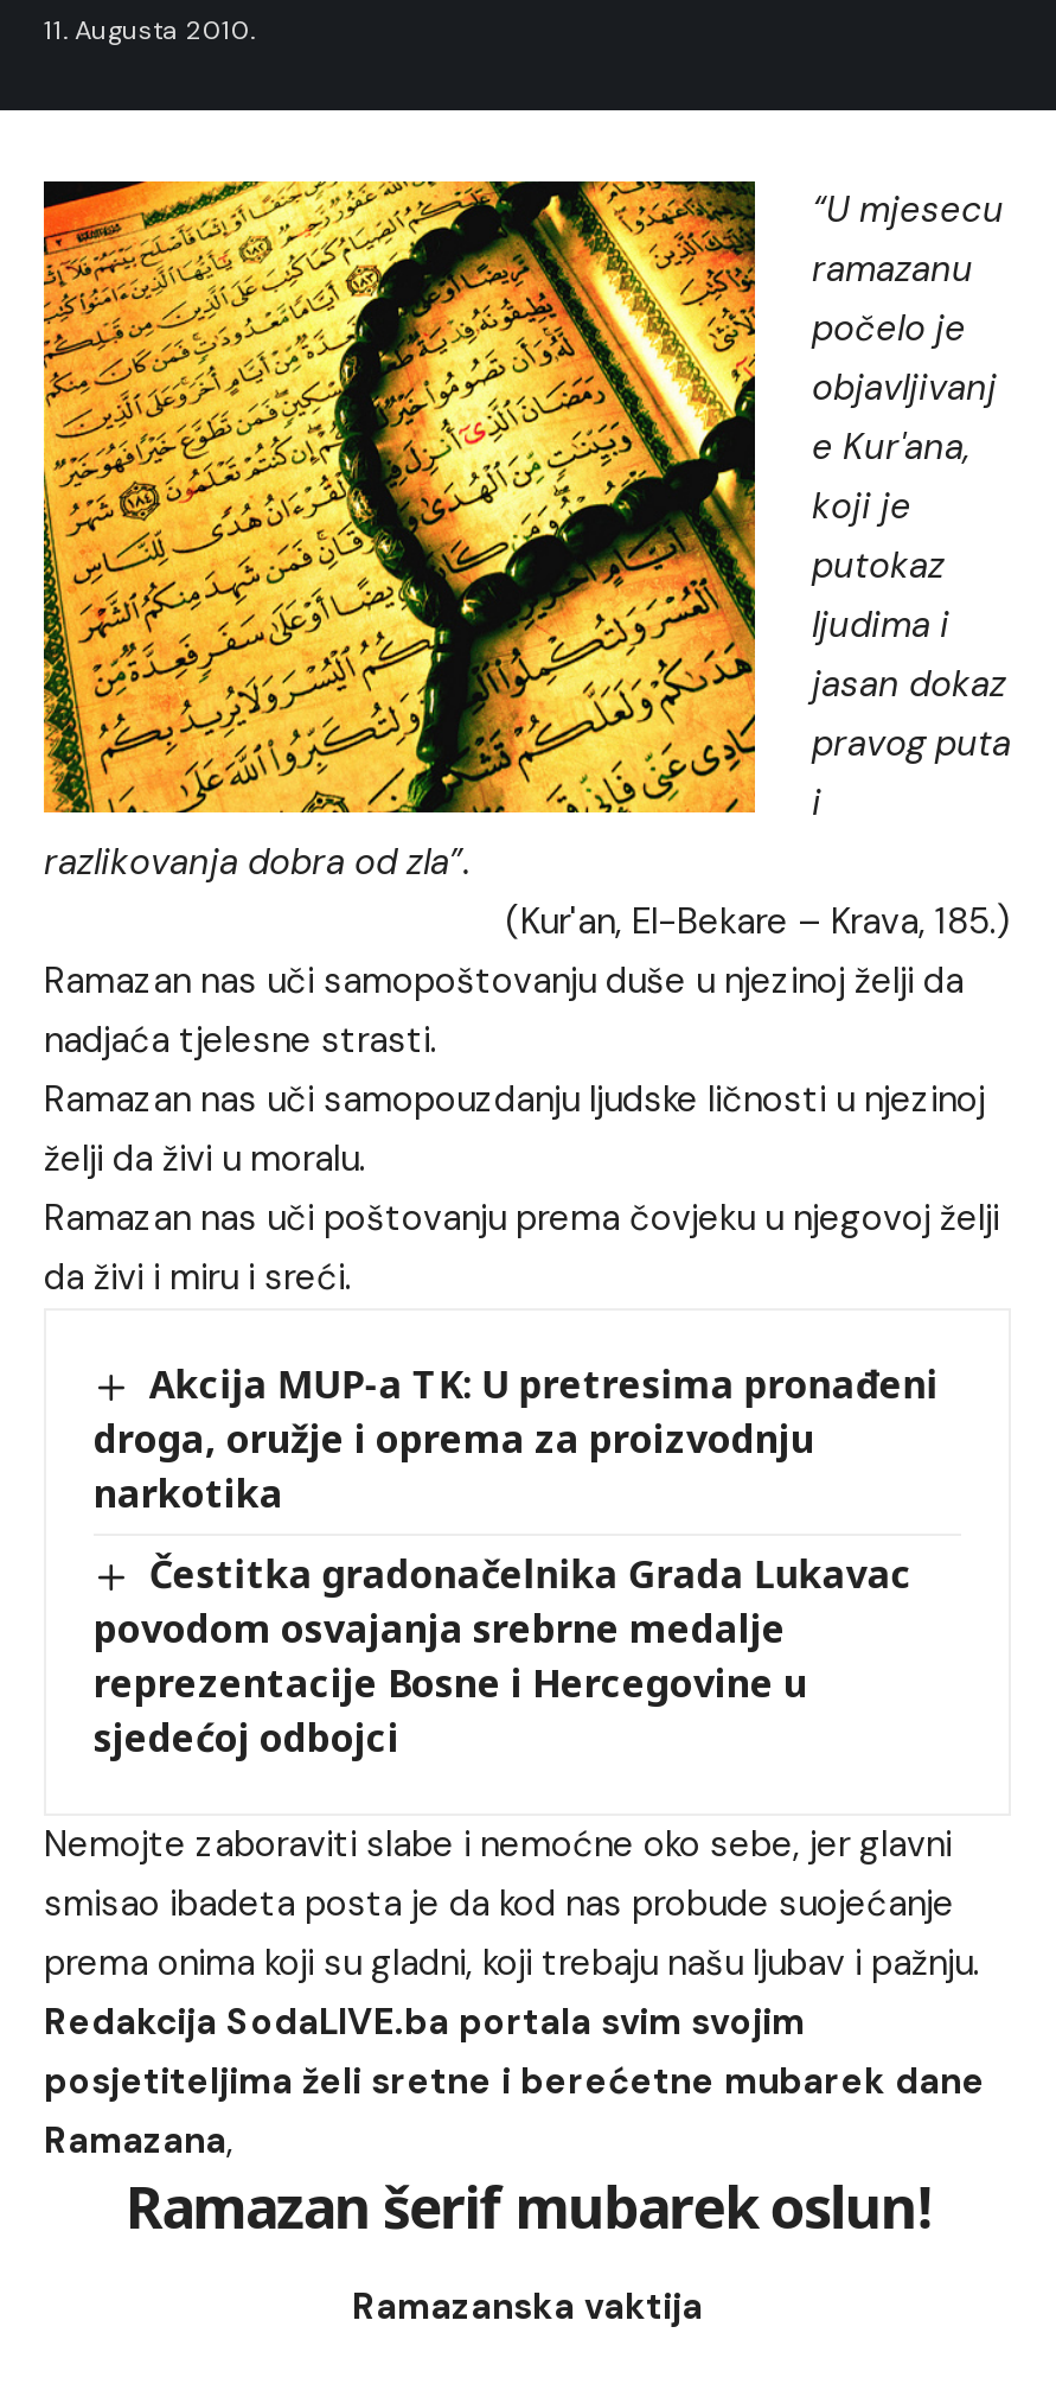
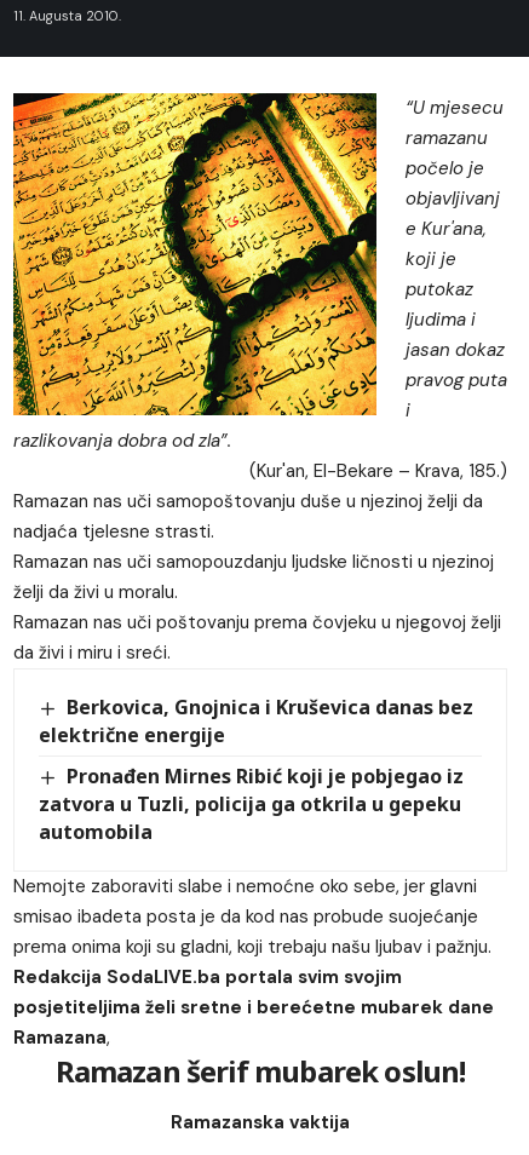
- Akcija MUP-a TK: U pretresima pronađeni
- droga, oružje i oprema za proizvodnju
- narkotika
+ Berkovica, Gnojnica i Kruševica danas bez
+ električne energije

- Čestitka gradonačelnika Grada Lukavac
- povodom osvajanja srebrne medalje
- reprezentacije Bosne i Hercegovine u
- sjedećoj odbojci
+ Pronađen Mirnes Ribić koji je pobjegao iz
+ zatvora u Tuzli, policija ga otkrila u gepeku
+ automobila
